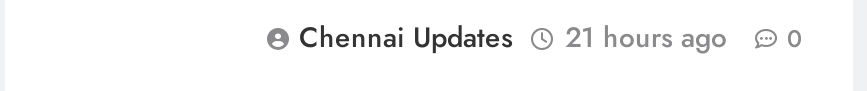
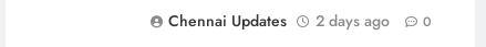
- Chennai Updates 21 hours ago 0
+ Chennai Updates 2 days ago 0
